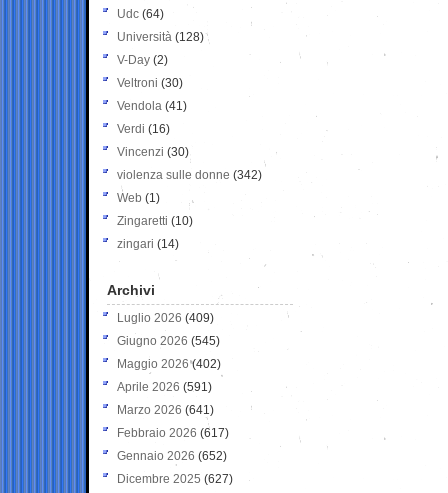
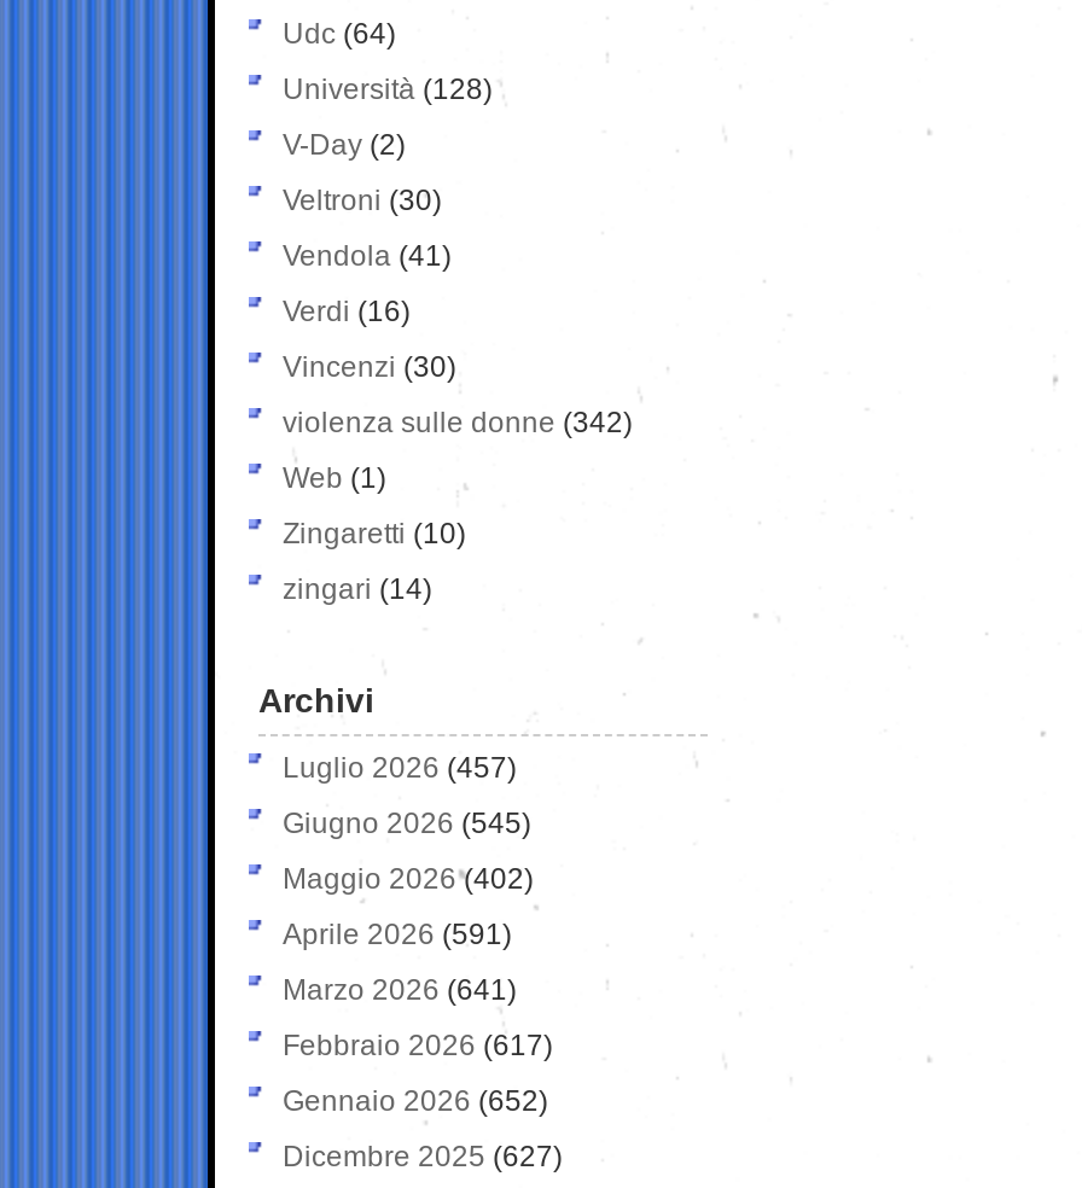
- Luglio 2026 (409)
+ Luglio 2026 (457)
